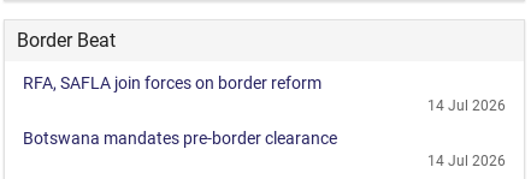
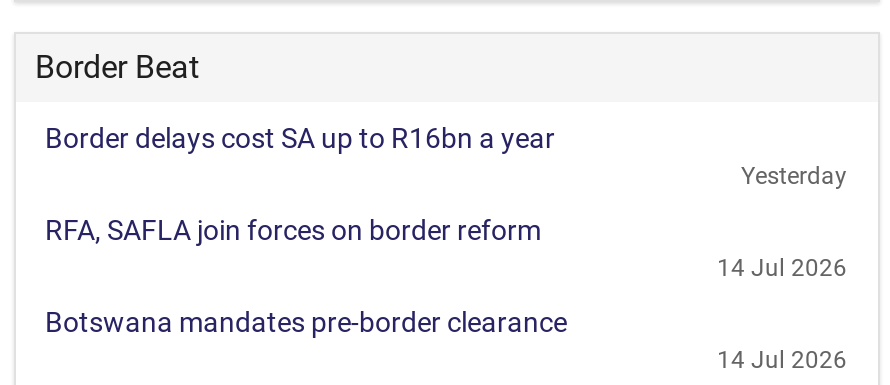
+ Border delays cost SA up to R16bn a year
+ Yesterday
